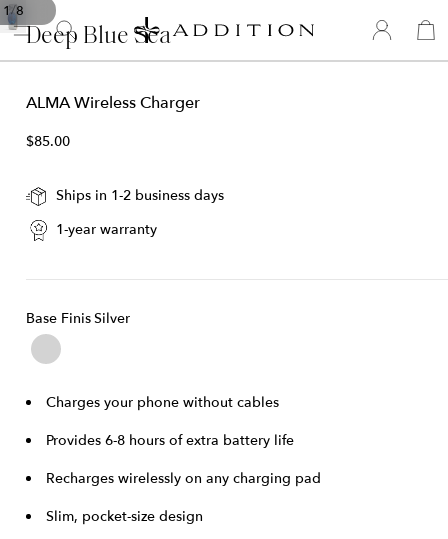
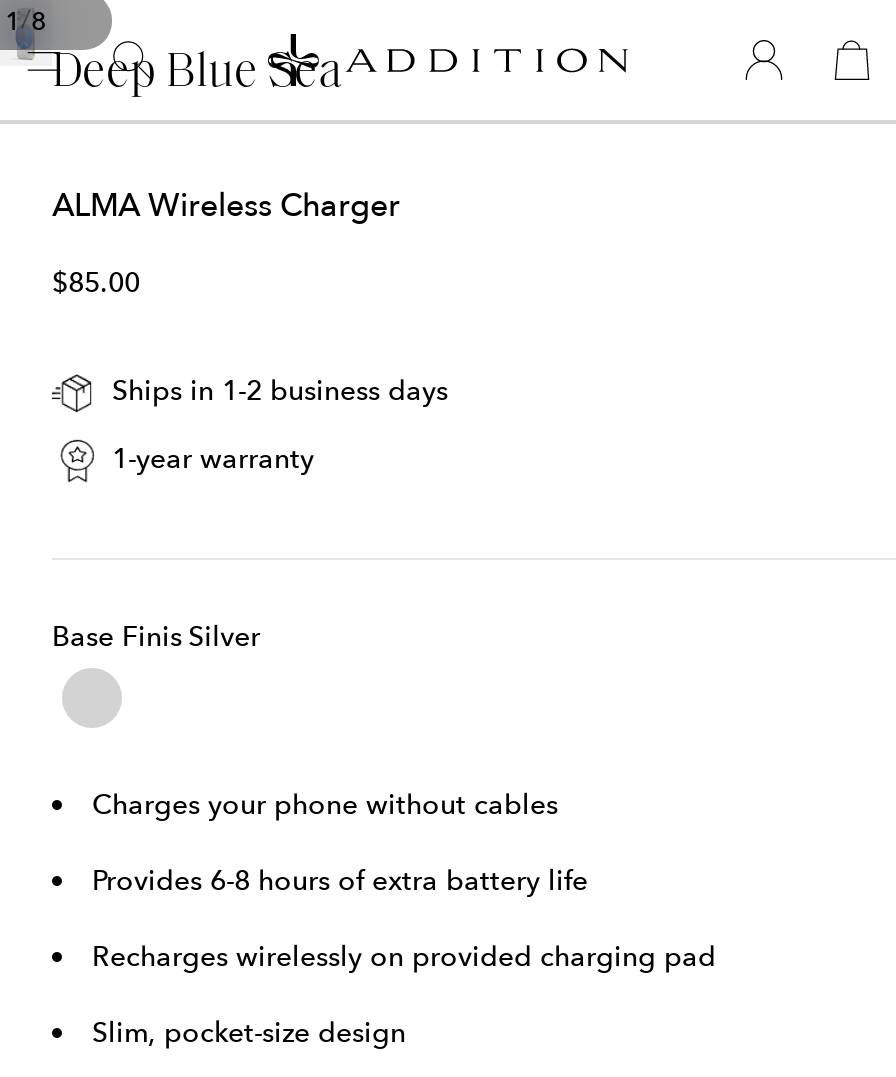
- Recharges wirelessly on any charging pad
+ Recharges wirelessly on provided charging pad
